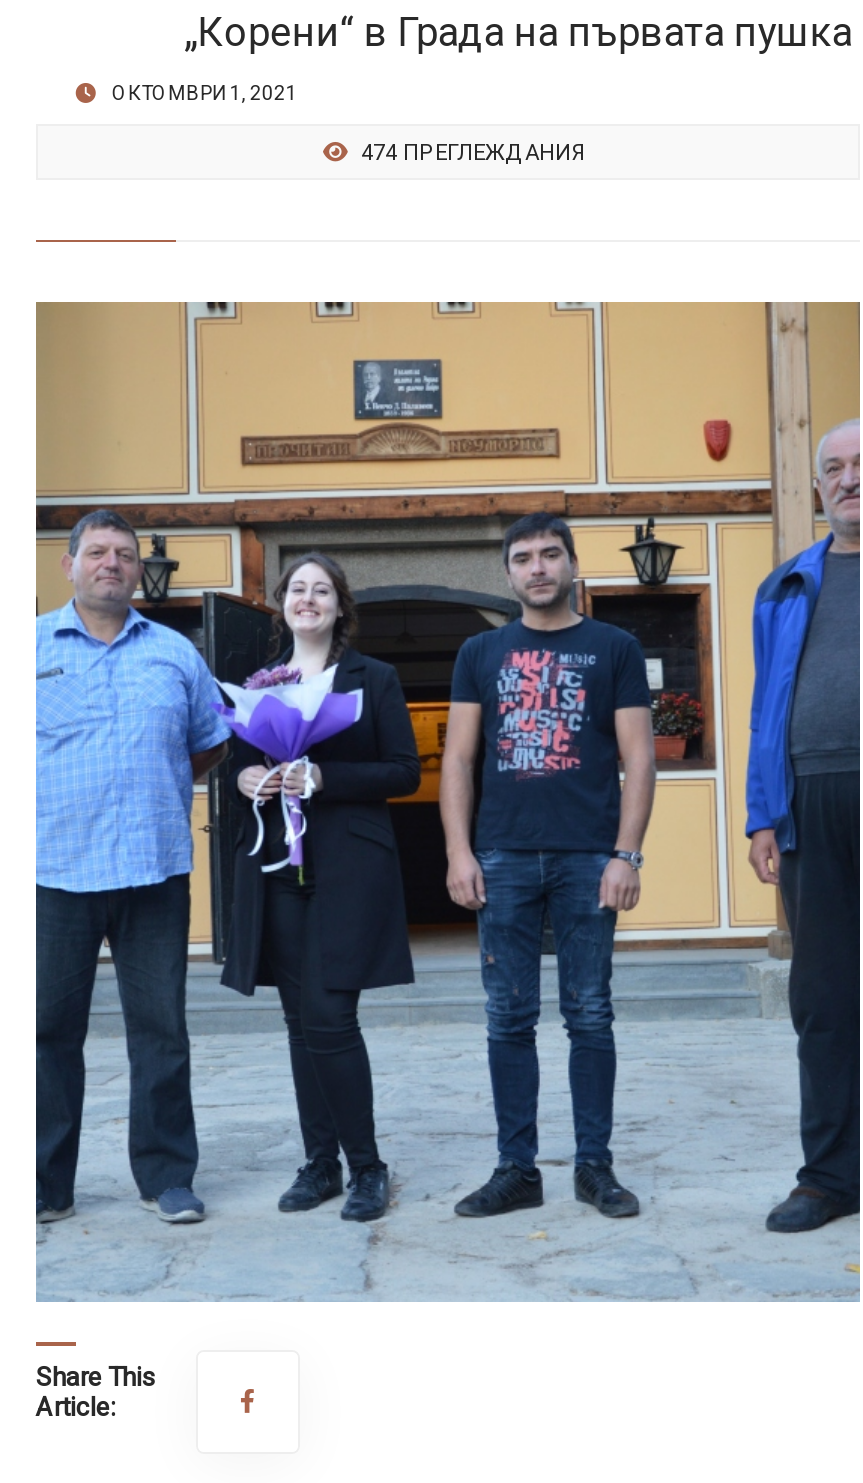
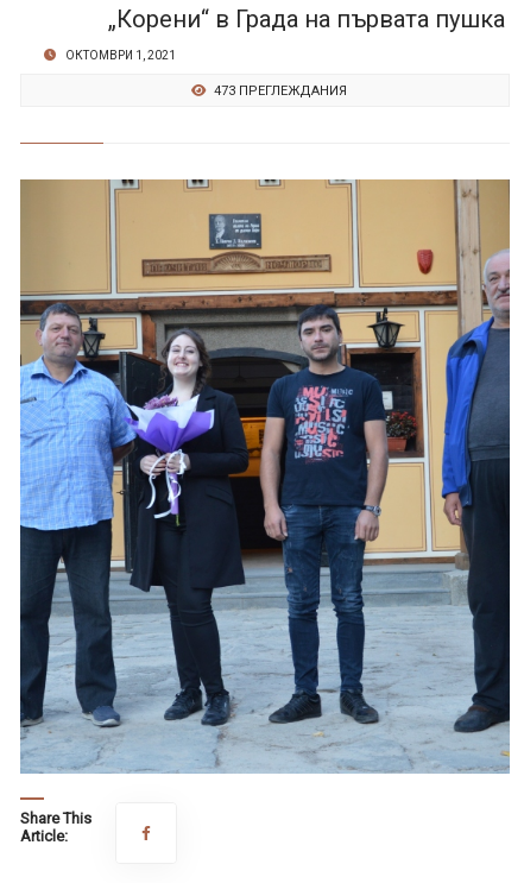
- 474 ПРЕГЛЕЖДАНИЯ
+ 473 ПРЕГЛЕЖДАНИЯ
